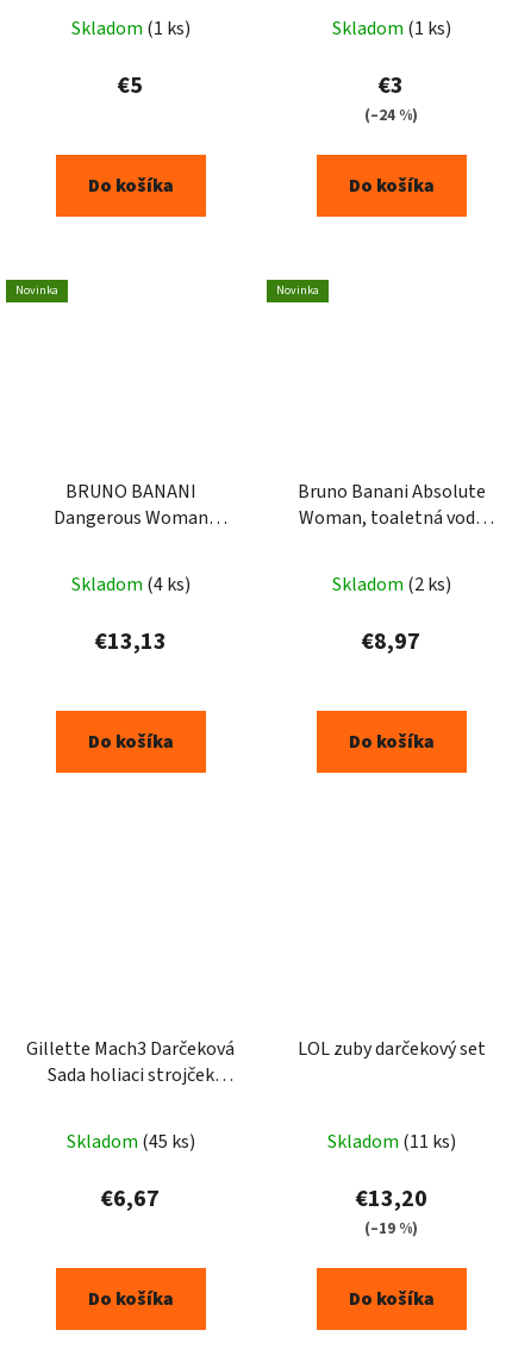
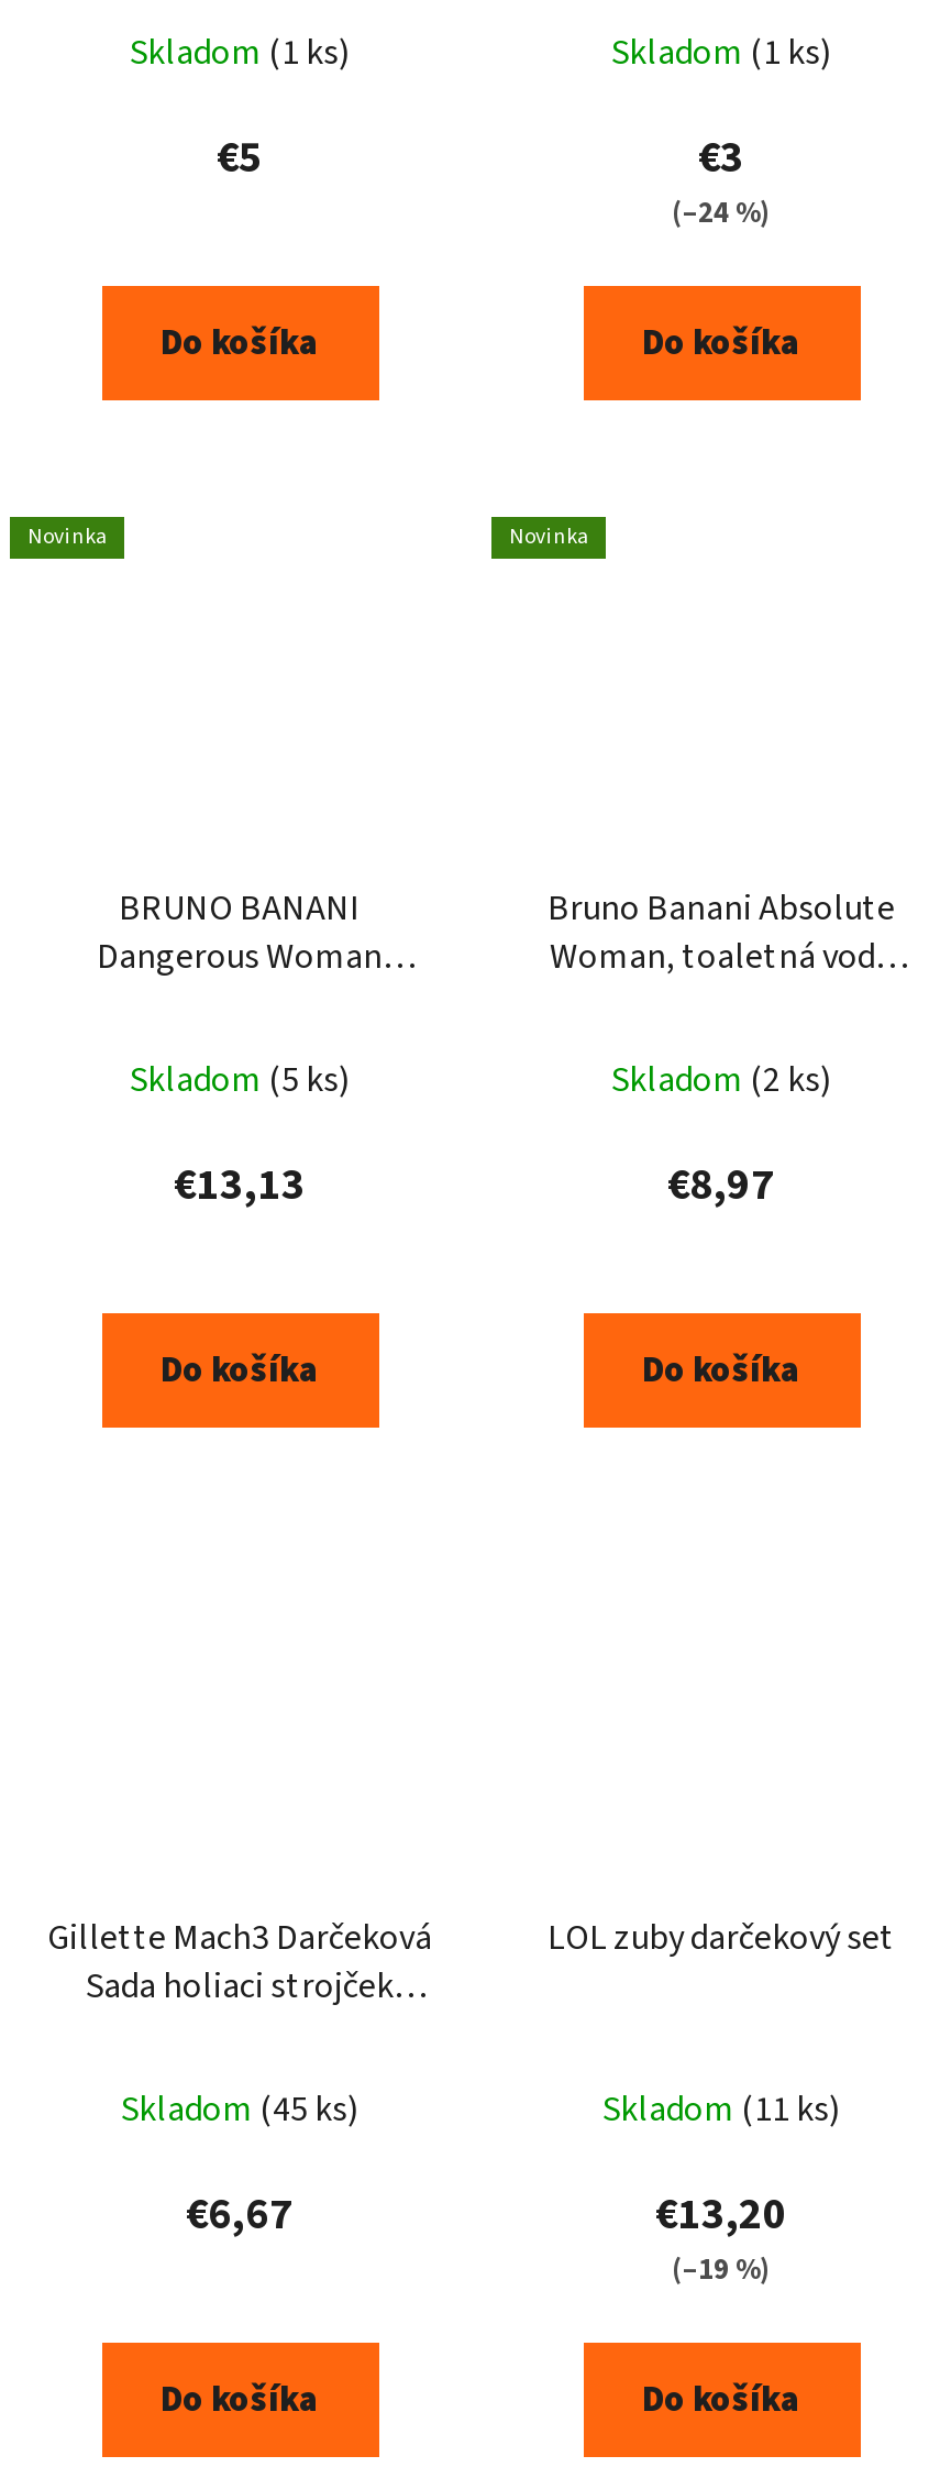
- Skladom (4 ks)
+ Skladom (5 ks)
